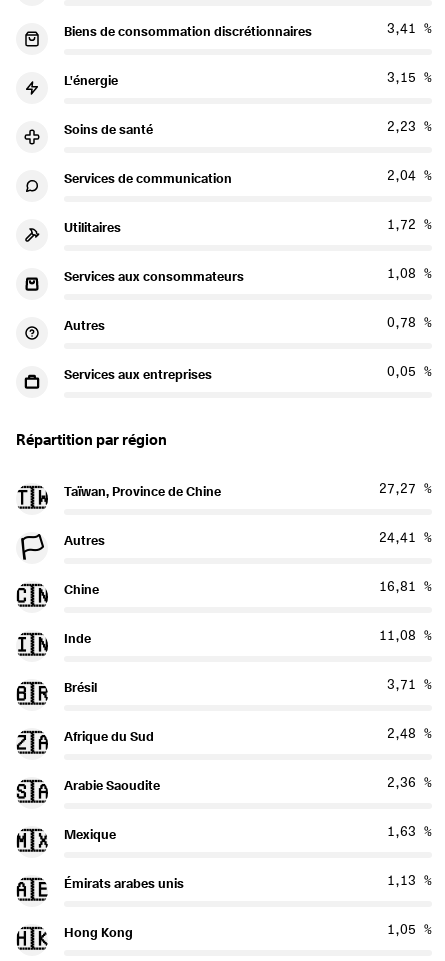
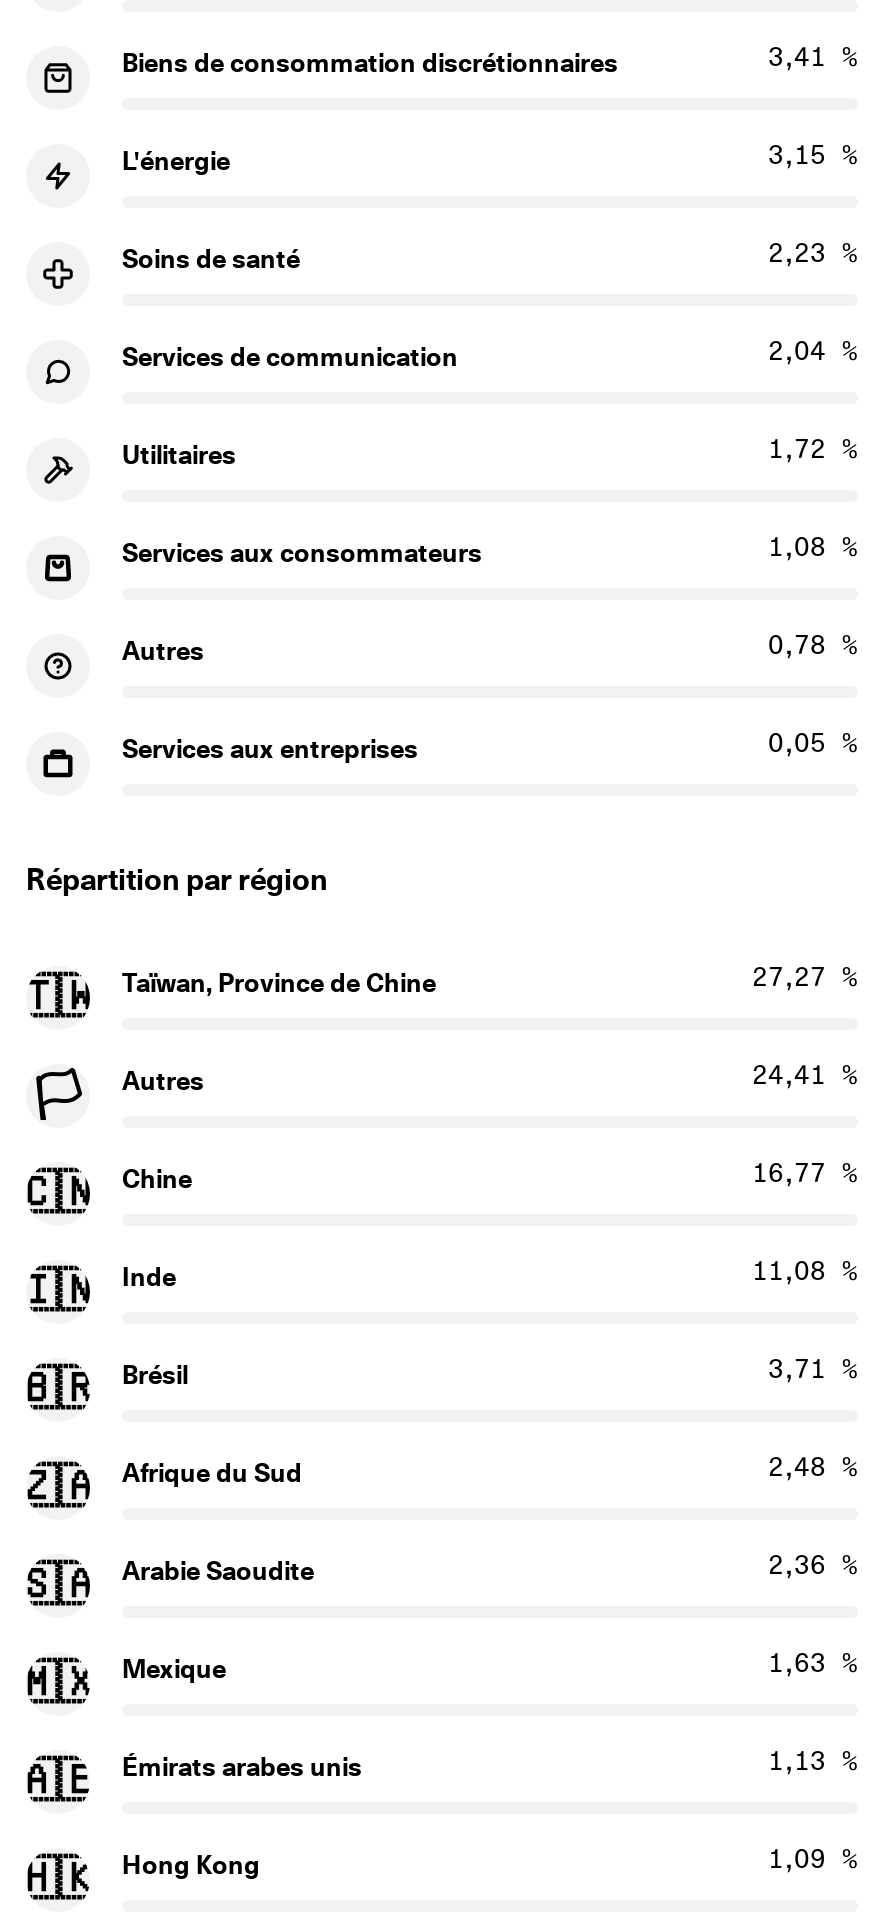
- 16,81 %
+ 16,77 %

- 1,05 %
+ 1,09 %
